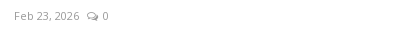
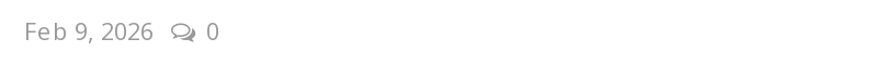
- Feb 23, 2026 0
+ Feb 9, 2026 0
